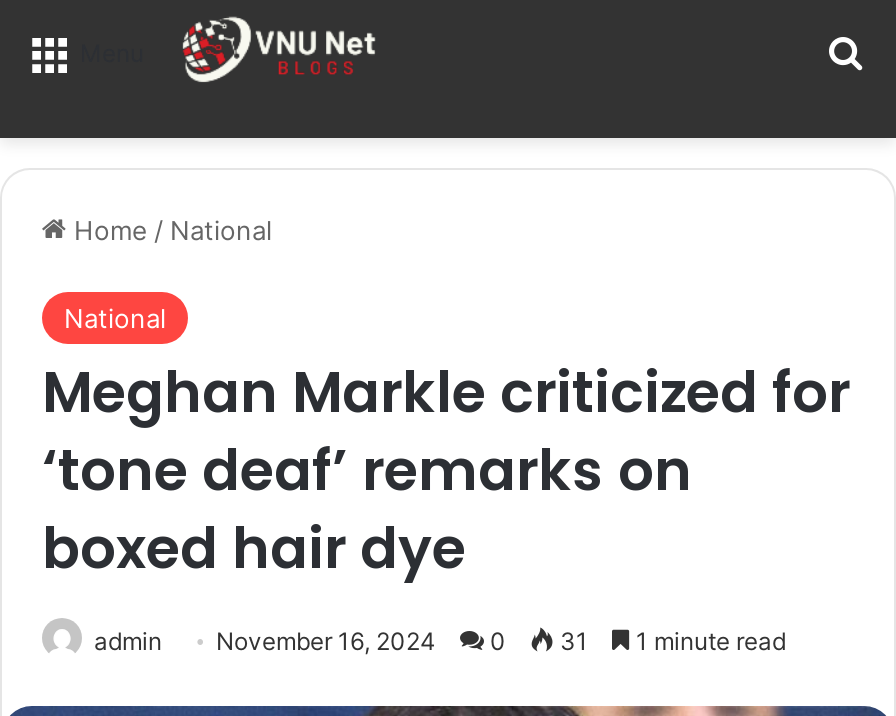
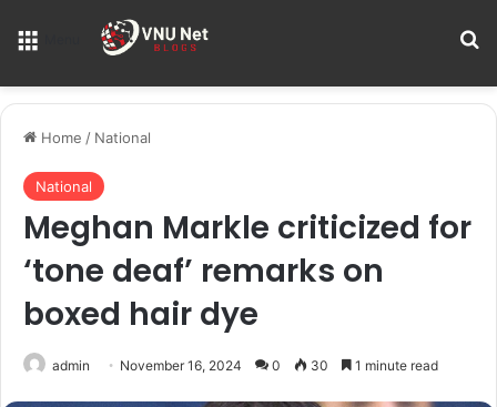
- admin November 16, 2024 0 31 1 minute read
+ admin November 16, 2024 0 30 1 minute read
